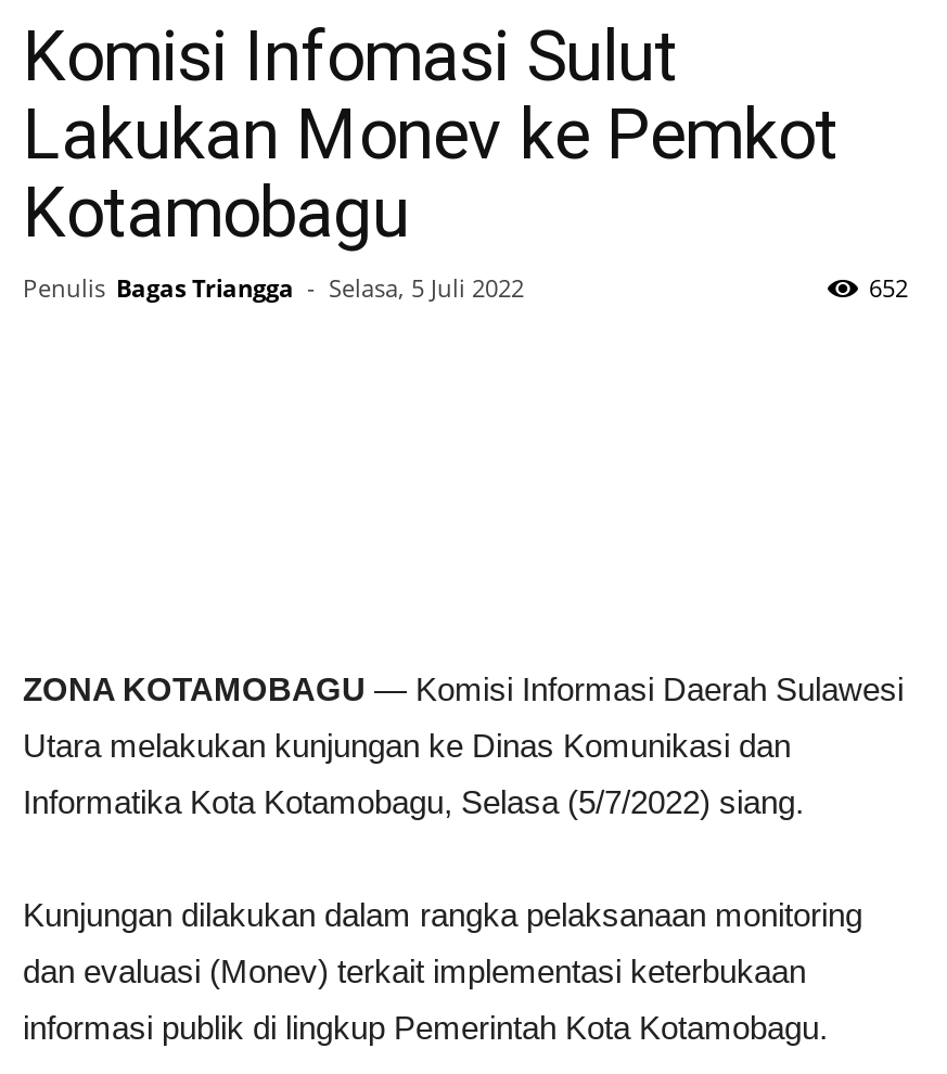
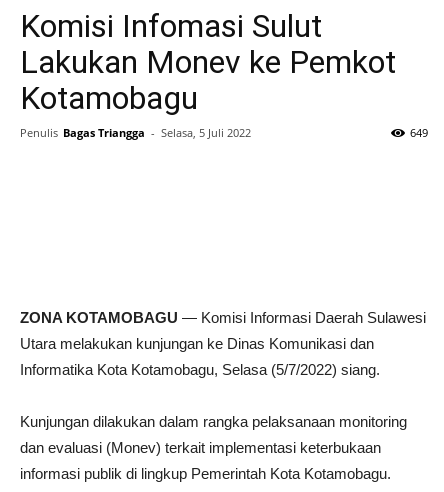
- 652
+ 649
